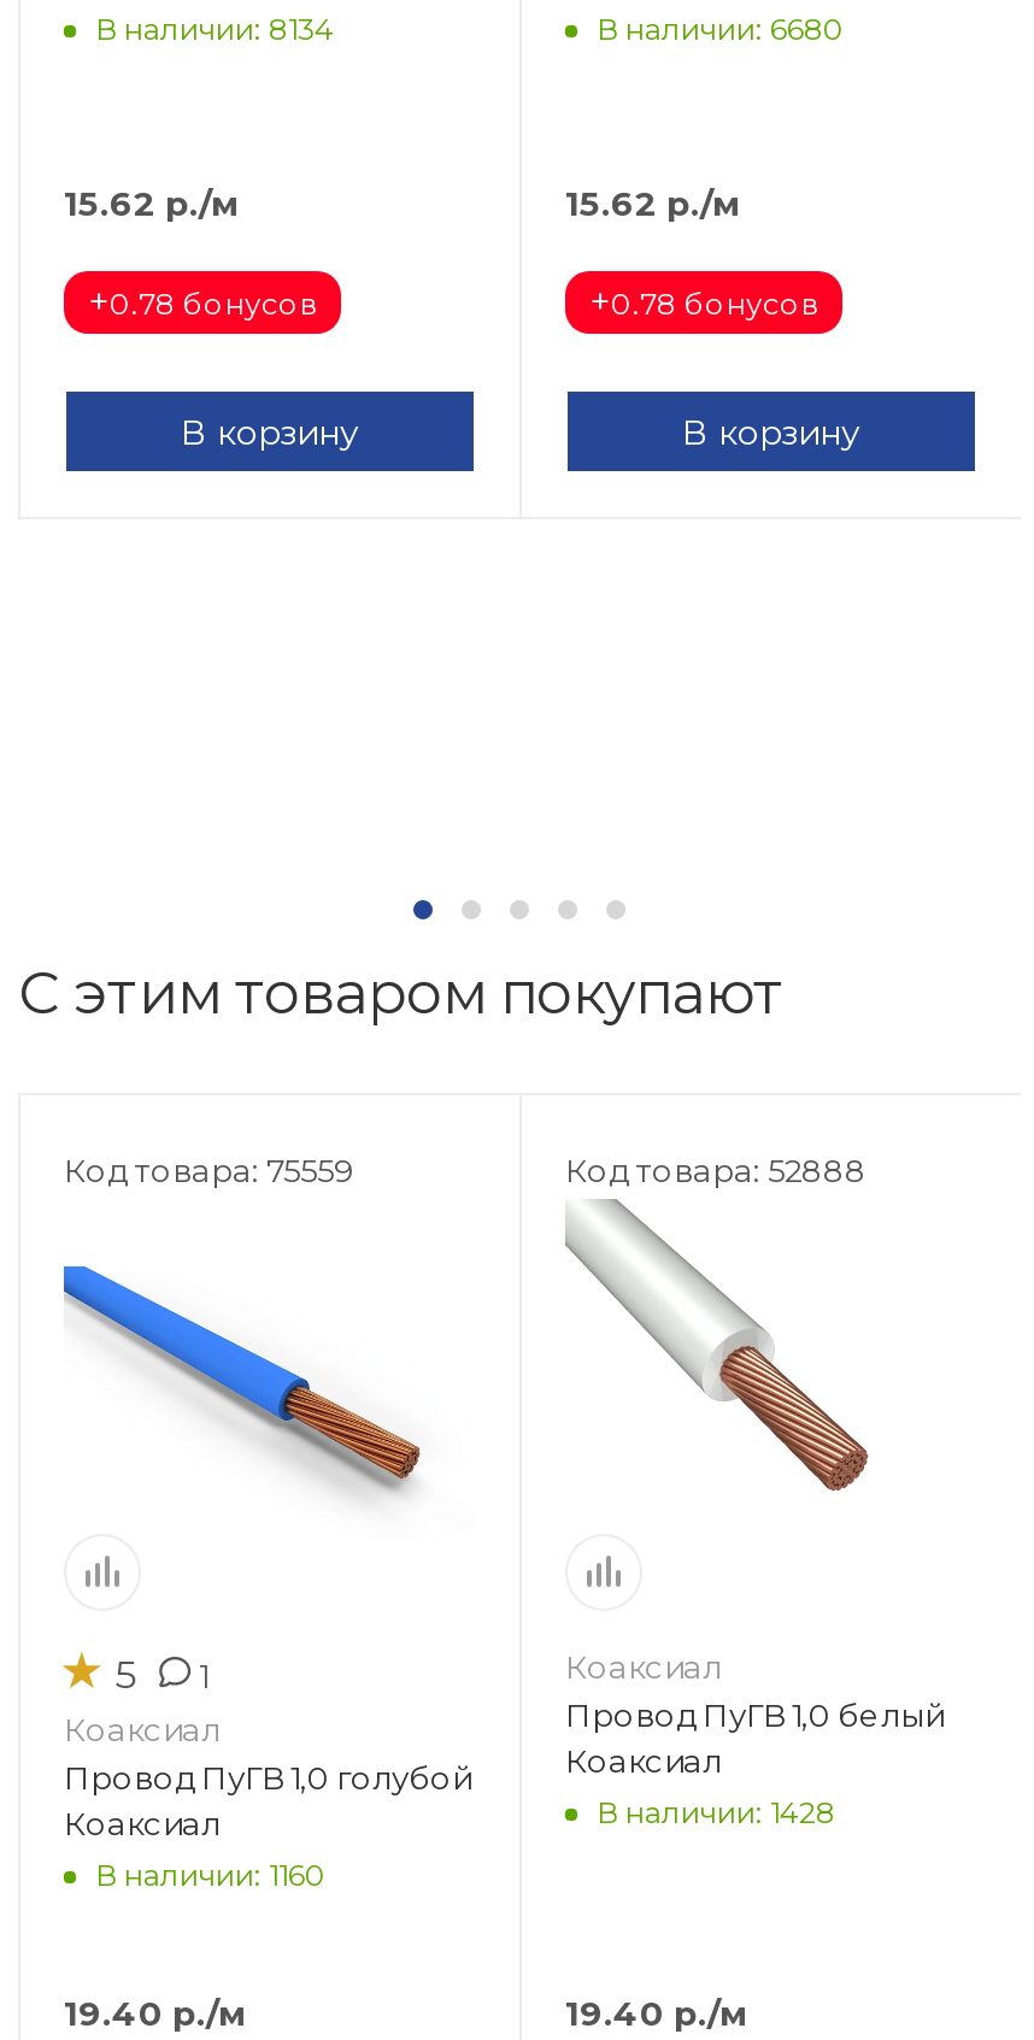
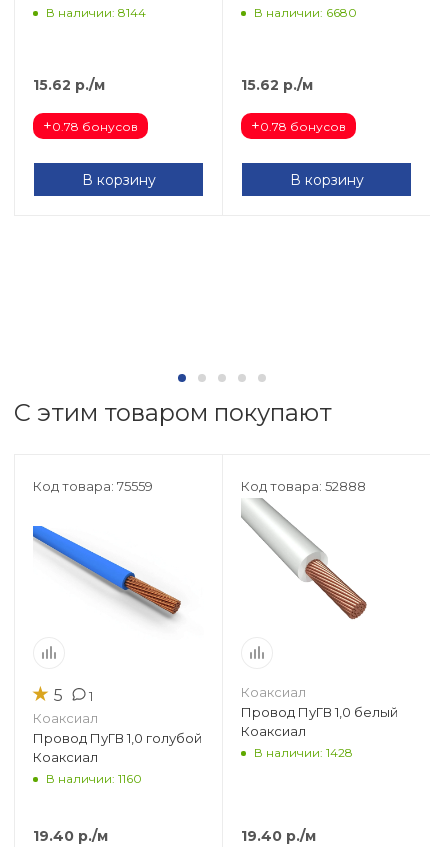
- В наличии: 8134
+ В наличии: 8144
